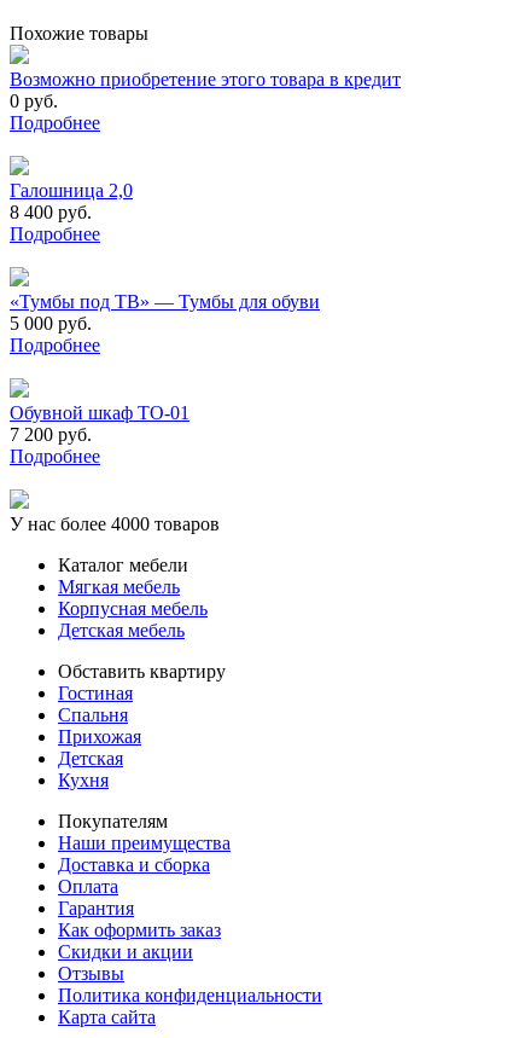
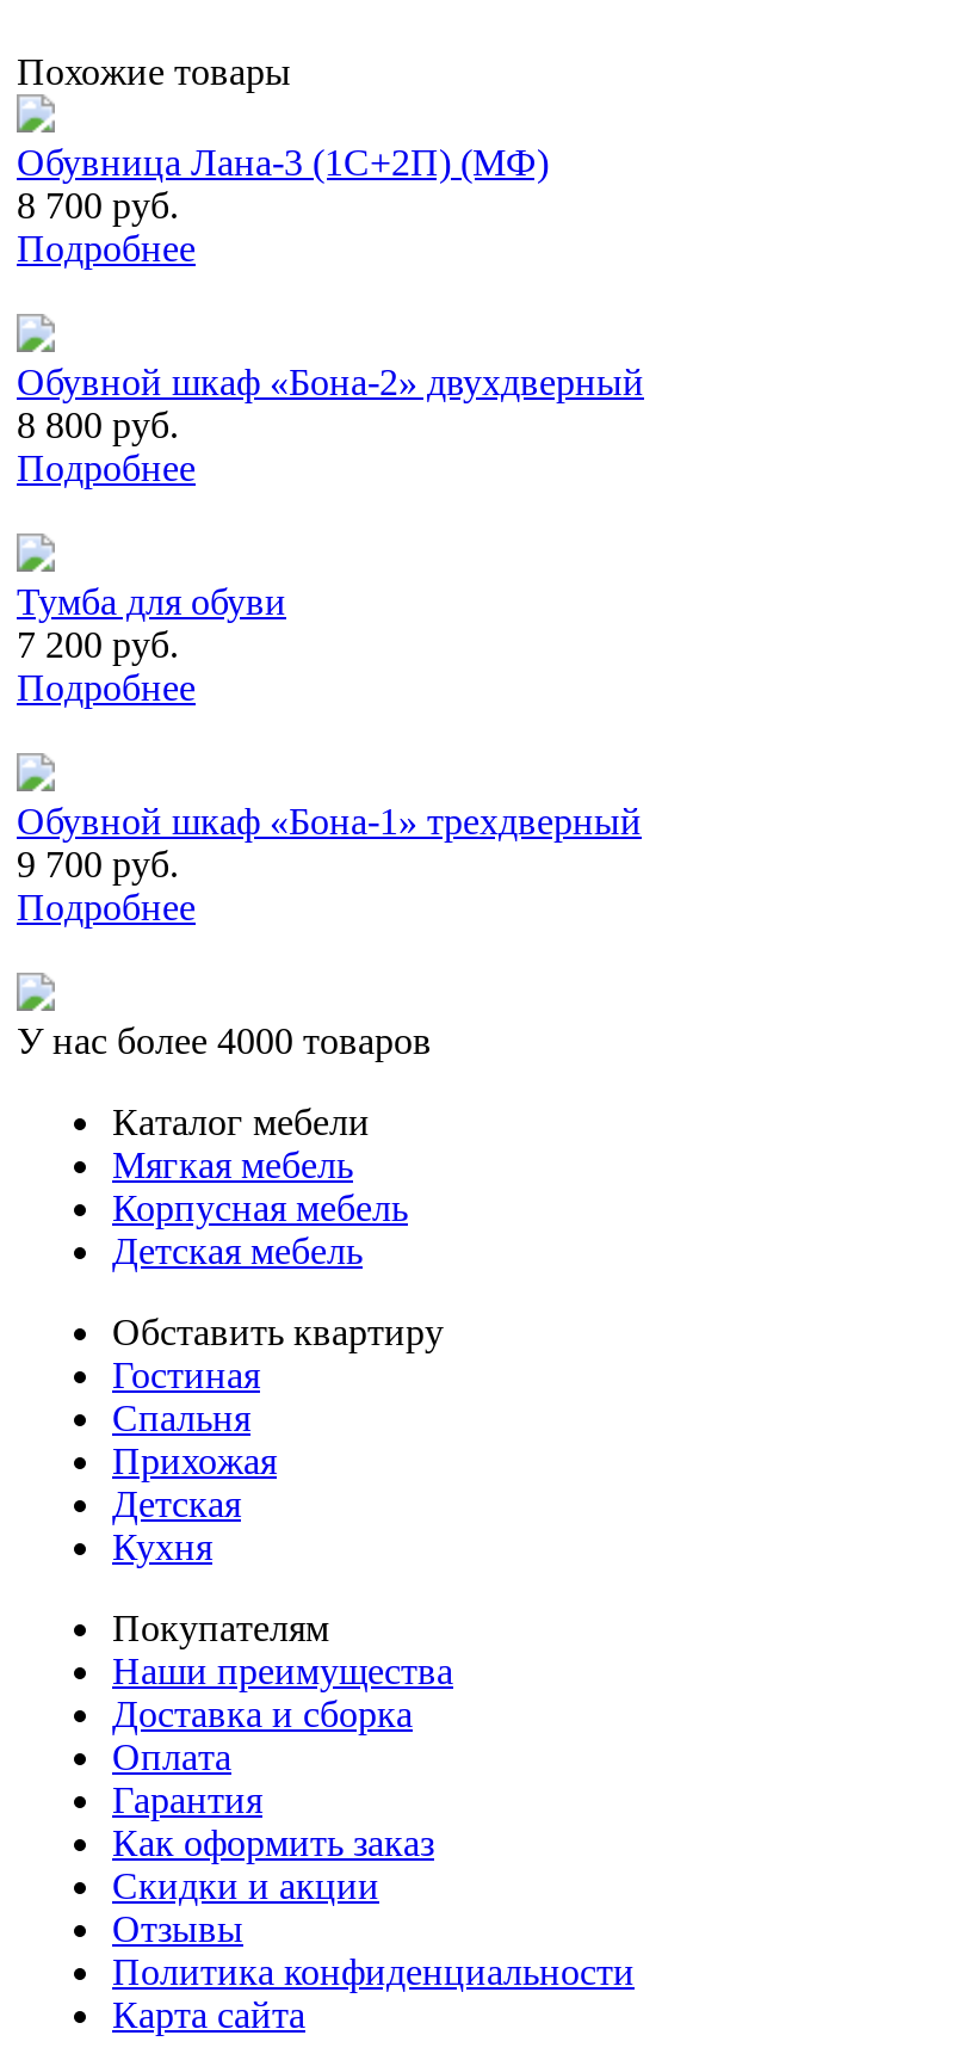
- Возможно приобретение этого товара в кредит
- 0 руб.
+ Обувница Лана-3 (1С+2П) (МФ)
+ 8 700 руб.

- Галошница 2,0
- 8 400 руб.
+ Обувной шкаф «Бона-2» двухдверный
+ 8 800 руб.

- «Тумбы под ТВ» — Тумбы для обуви
- 5 000 руб.
+ Тумба для обуви
+ 7 200 руб.

- Обувной шкаф ТО-01
- 7 200 руб.
+ Обувной шкаф «Бона-1» трехдверный
+ 9 700 руб.
